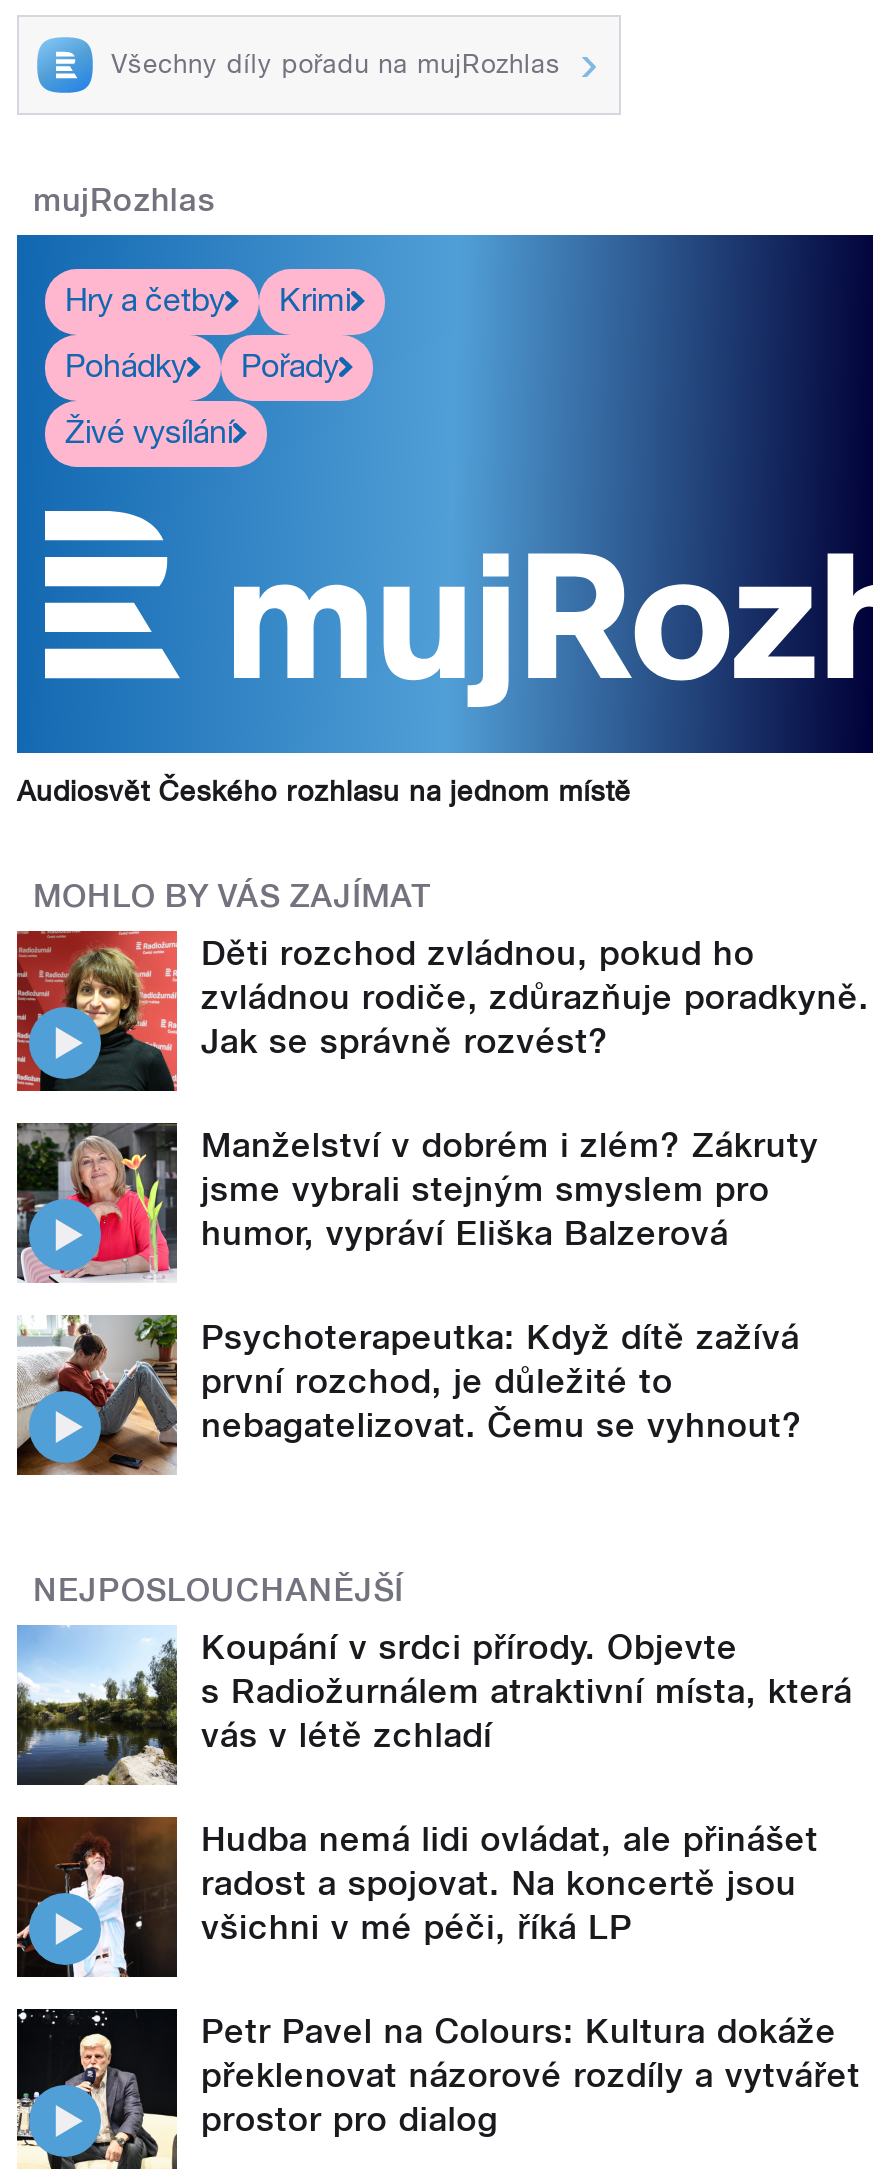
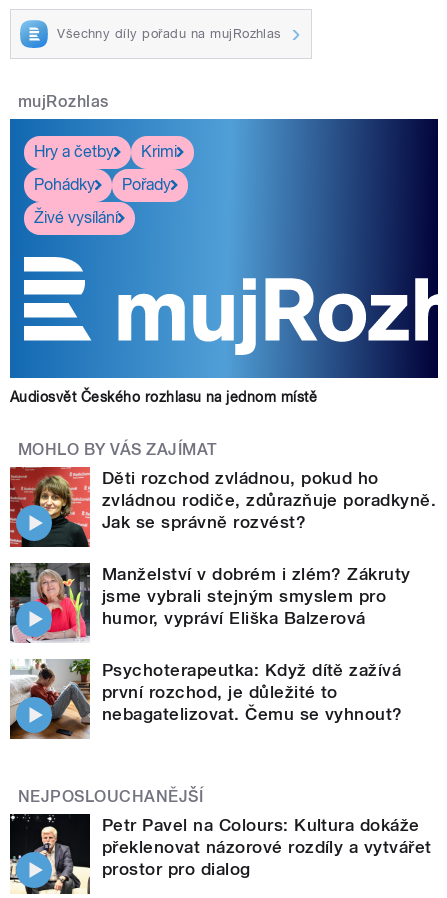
- [image]
- Koupání v srdci přírody. Objevte
- s Radiožurnálem atraktivní místa, která
- vás v létě zchladí
- Hudba nemá lidi ovládat, ale přinášet
- radost a spojovat. Na koncertě jsou
- všichni v mé péči, říká LP

- [image]
